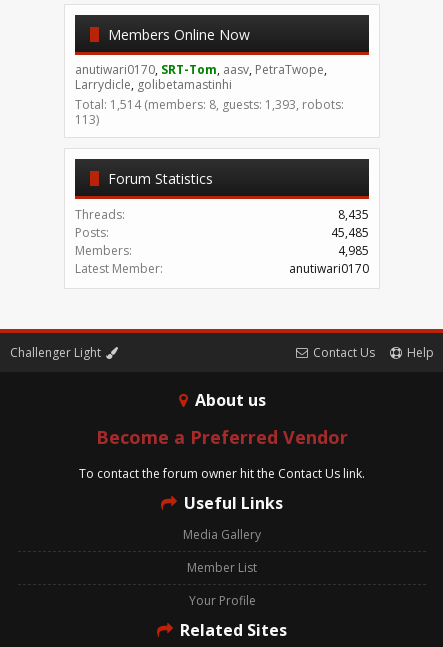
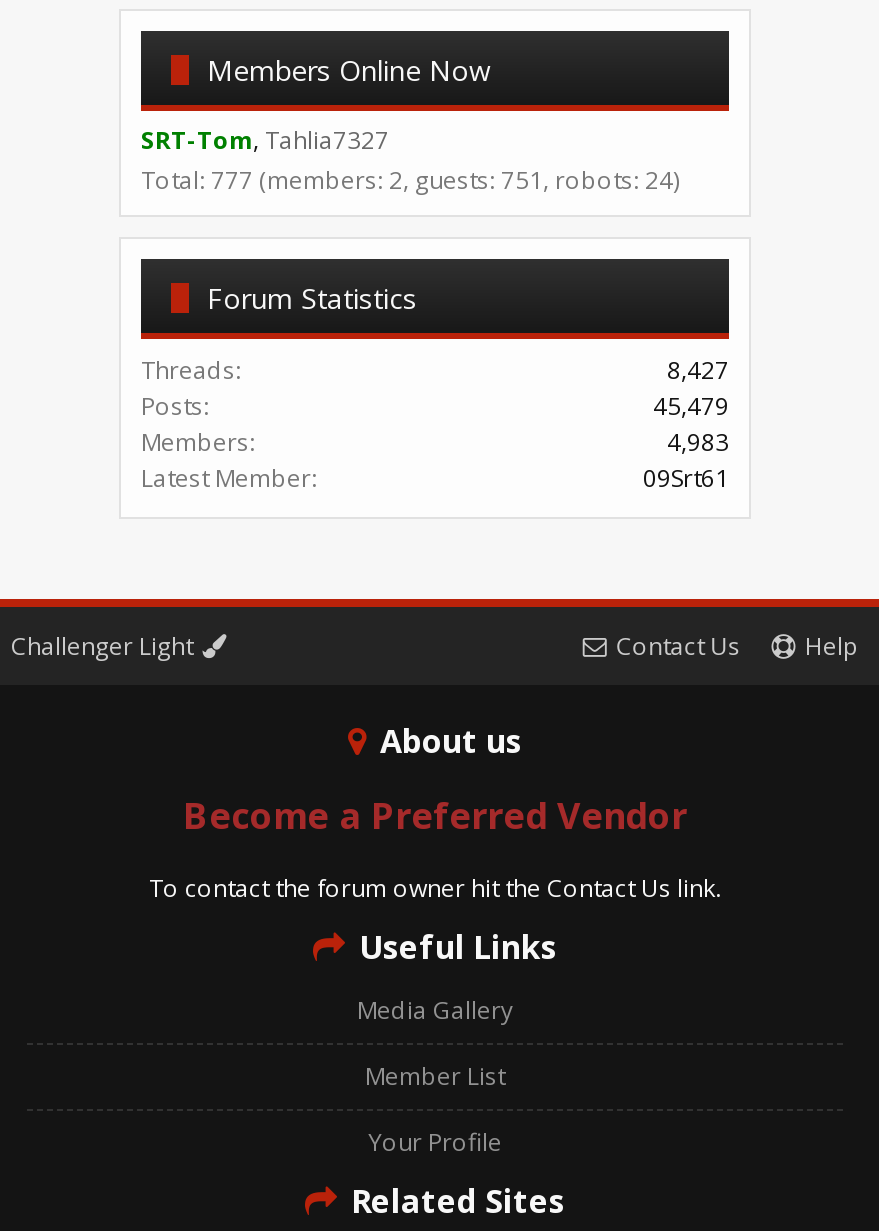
- anutiwari0170, SRT-Tom, aasv, PetraTwope,
- Larrydicle, golibetamastinhi
- Total: 1,514 (members: 8, guests: 1,393, robots:
- 113)
+ SRT-Tom, Tahlia7327
+ Total: 777 (members: 2, guests: 751, robots: 24)

- 8,435
+ 8,427

- 45,485
+ 45,479

- 4,985
+ 4,983

- anutiwari0170
+ 09Srt61
